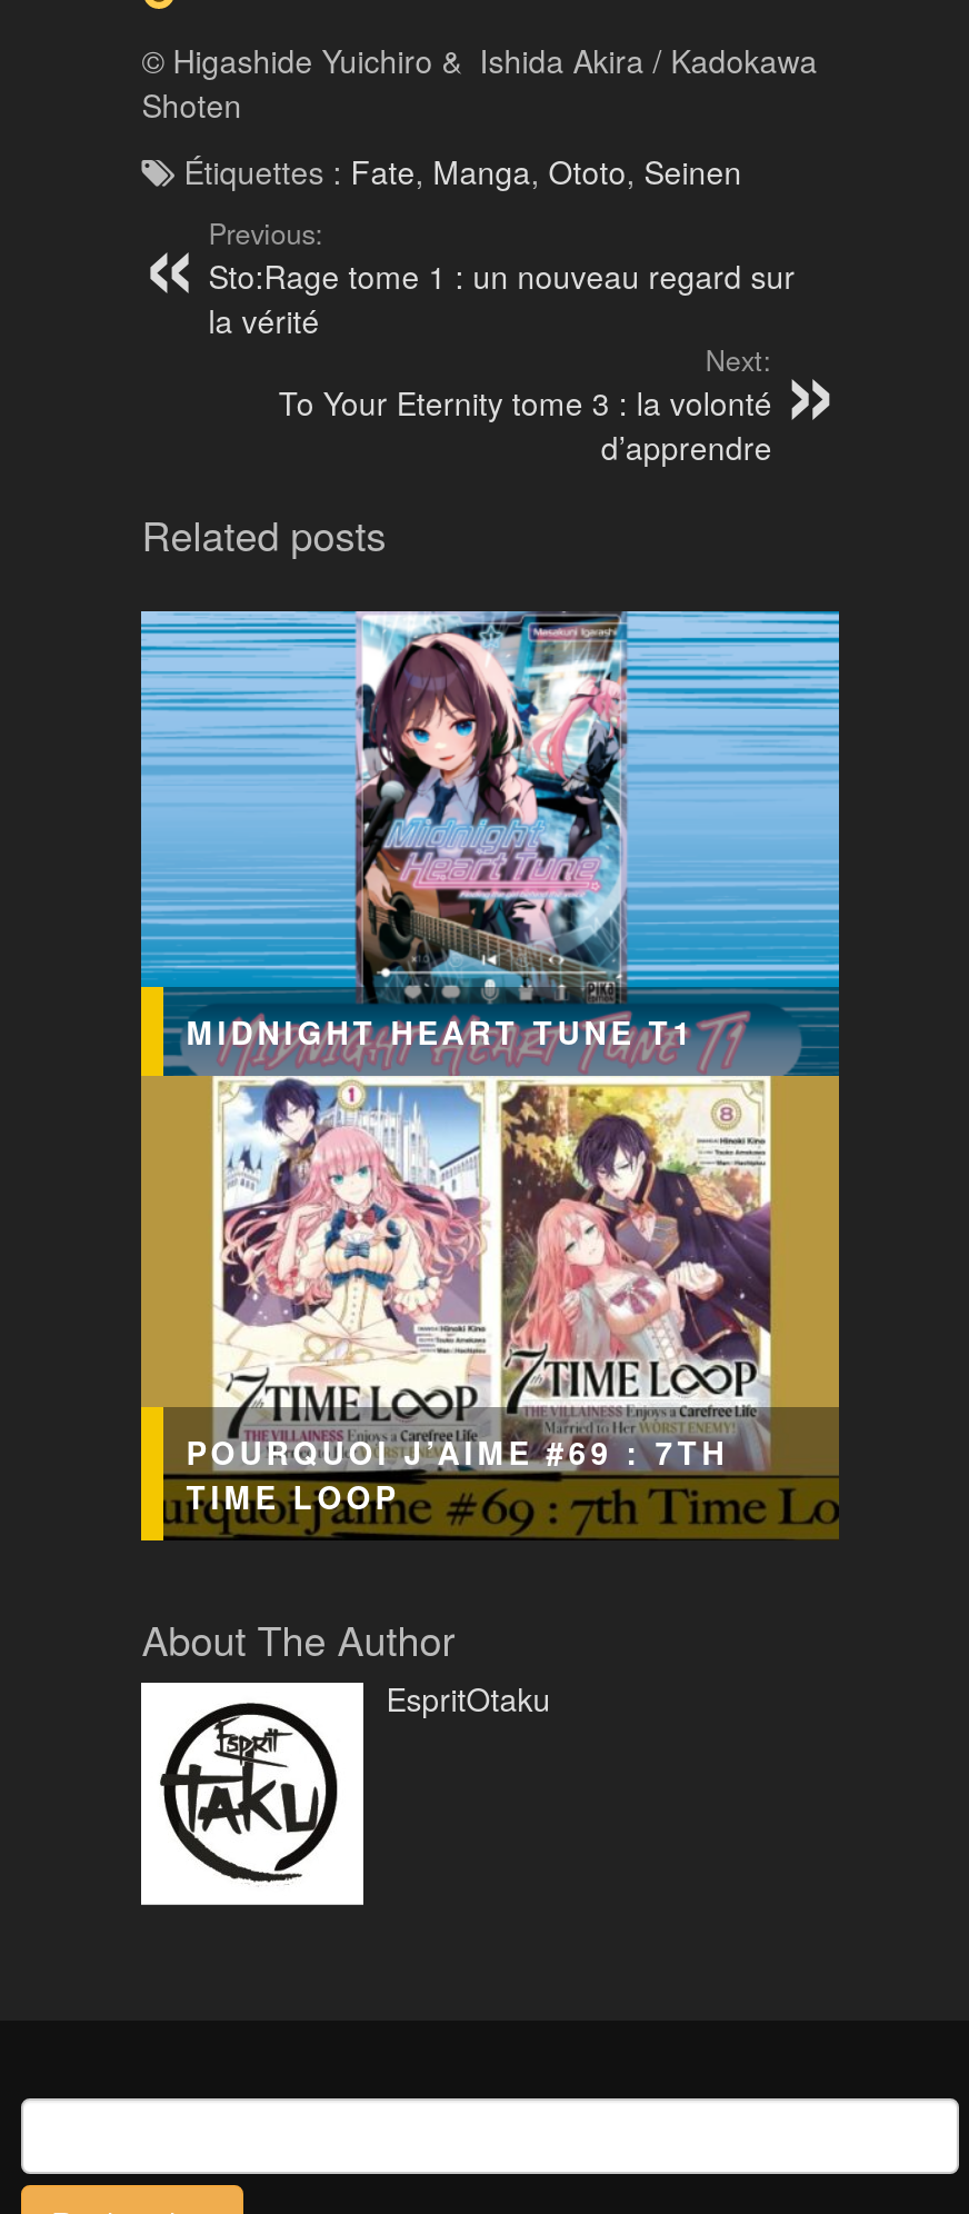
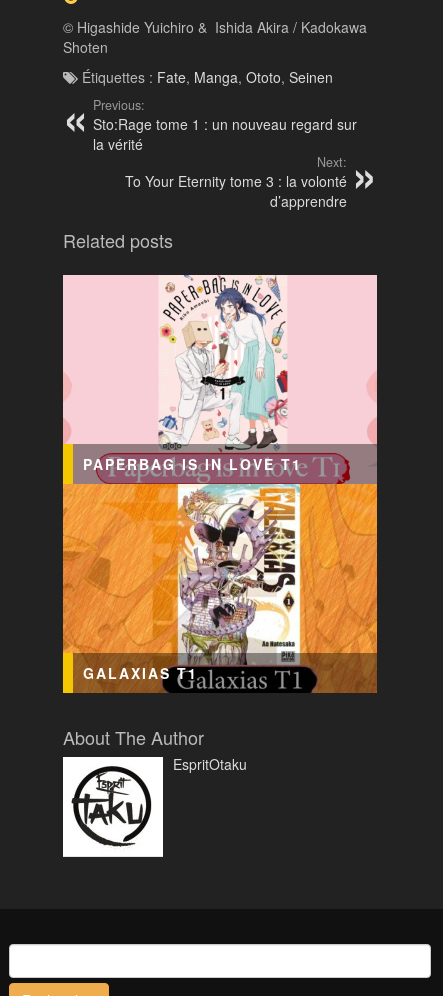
- [image]
- MIDNIGHT HEART TUNE T1
+ [image]
+ PAPERBAG IS IN LOVE T1

- POURQUOI J’AIME #69 : 7TH
- TIME LOOP
+ GALAXIAS T1
